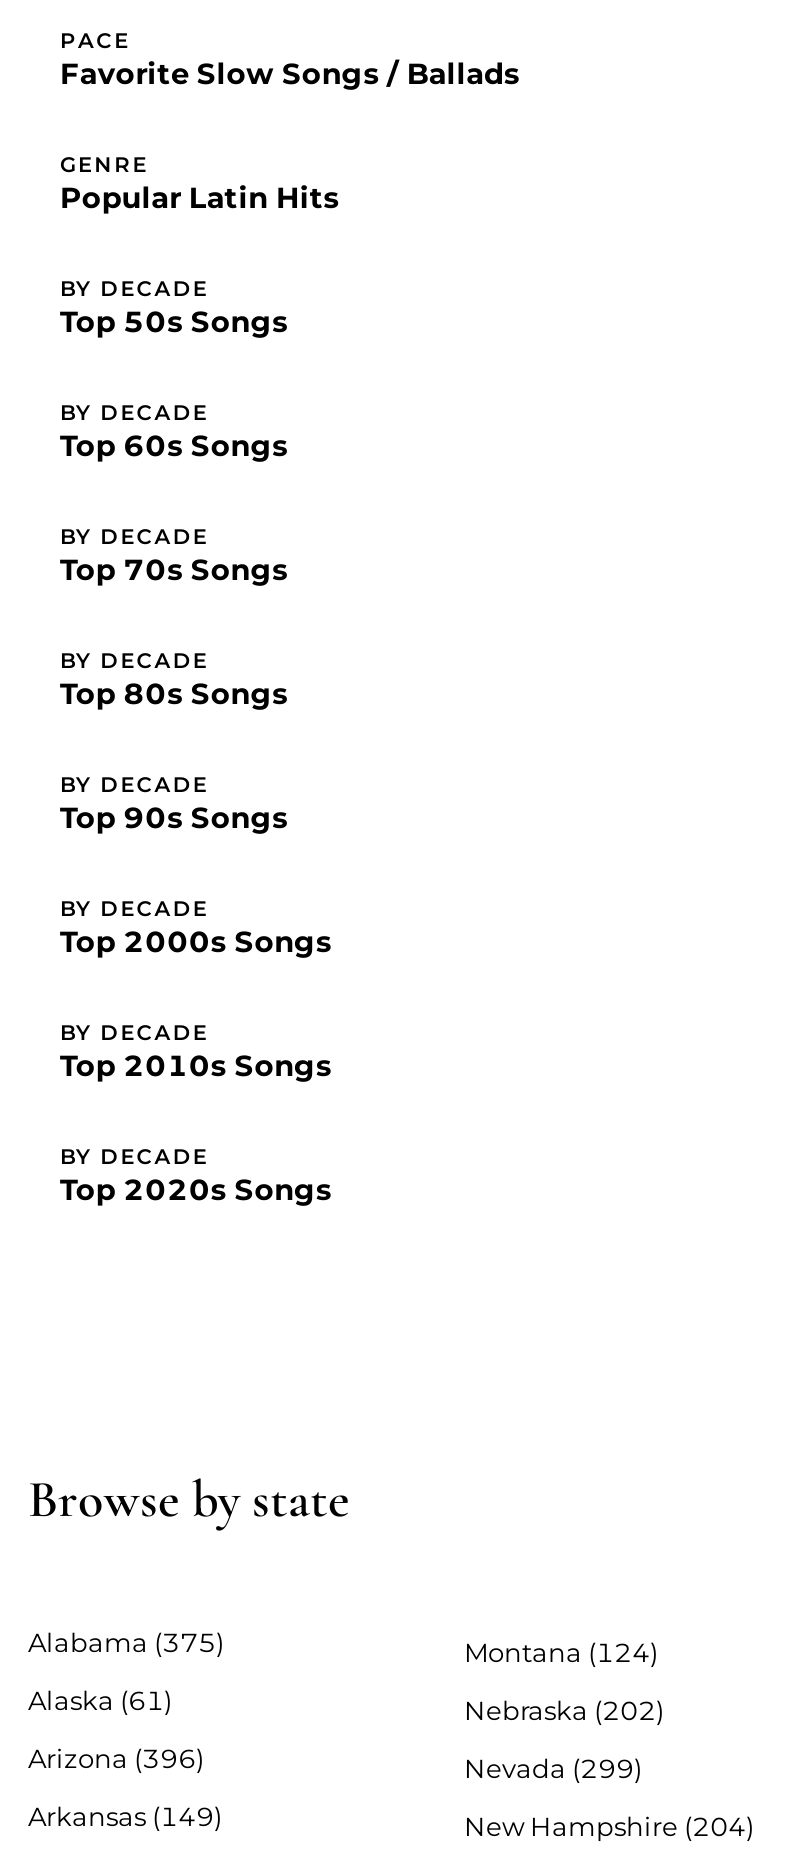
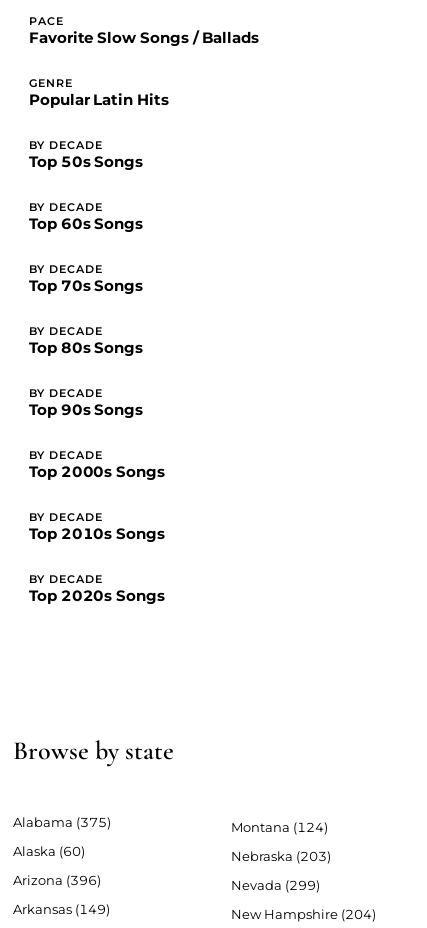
- Alaska (61)
+ Alaska (60)

- Nebraska (202)
+ Nebraska (203)
